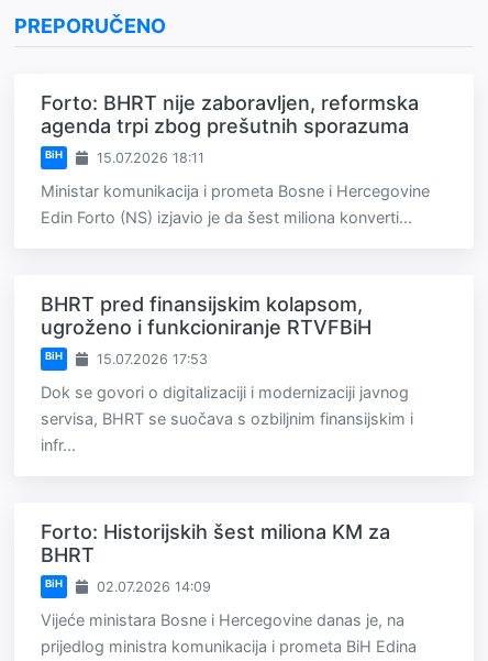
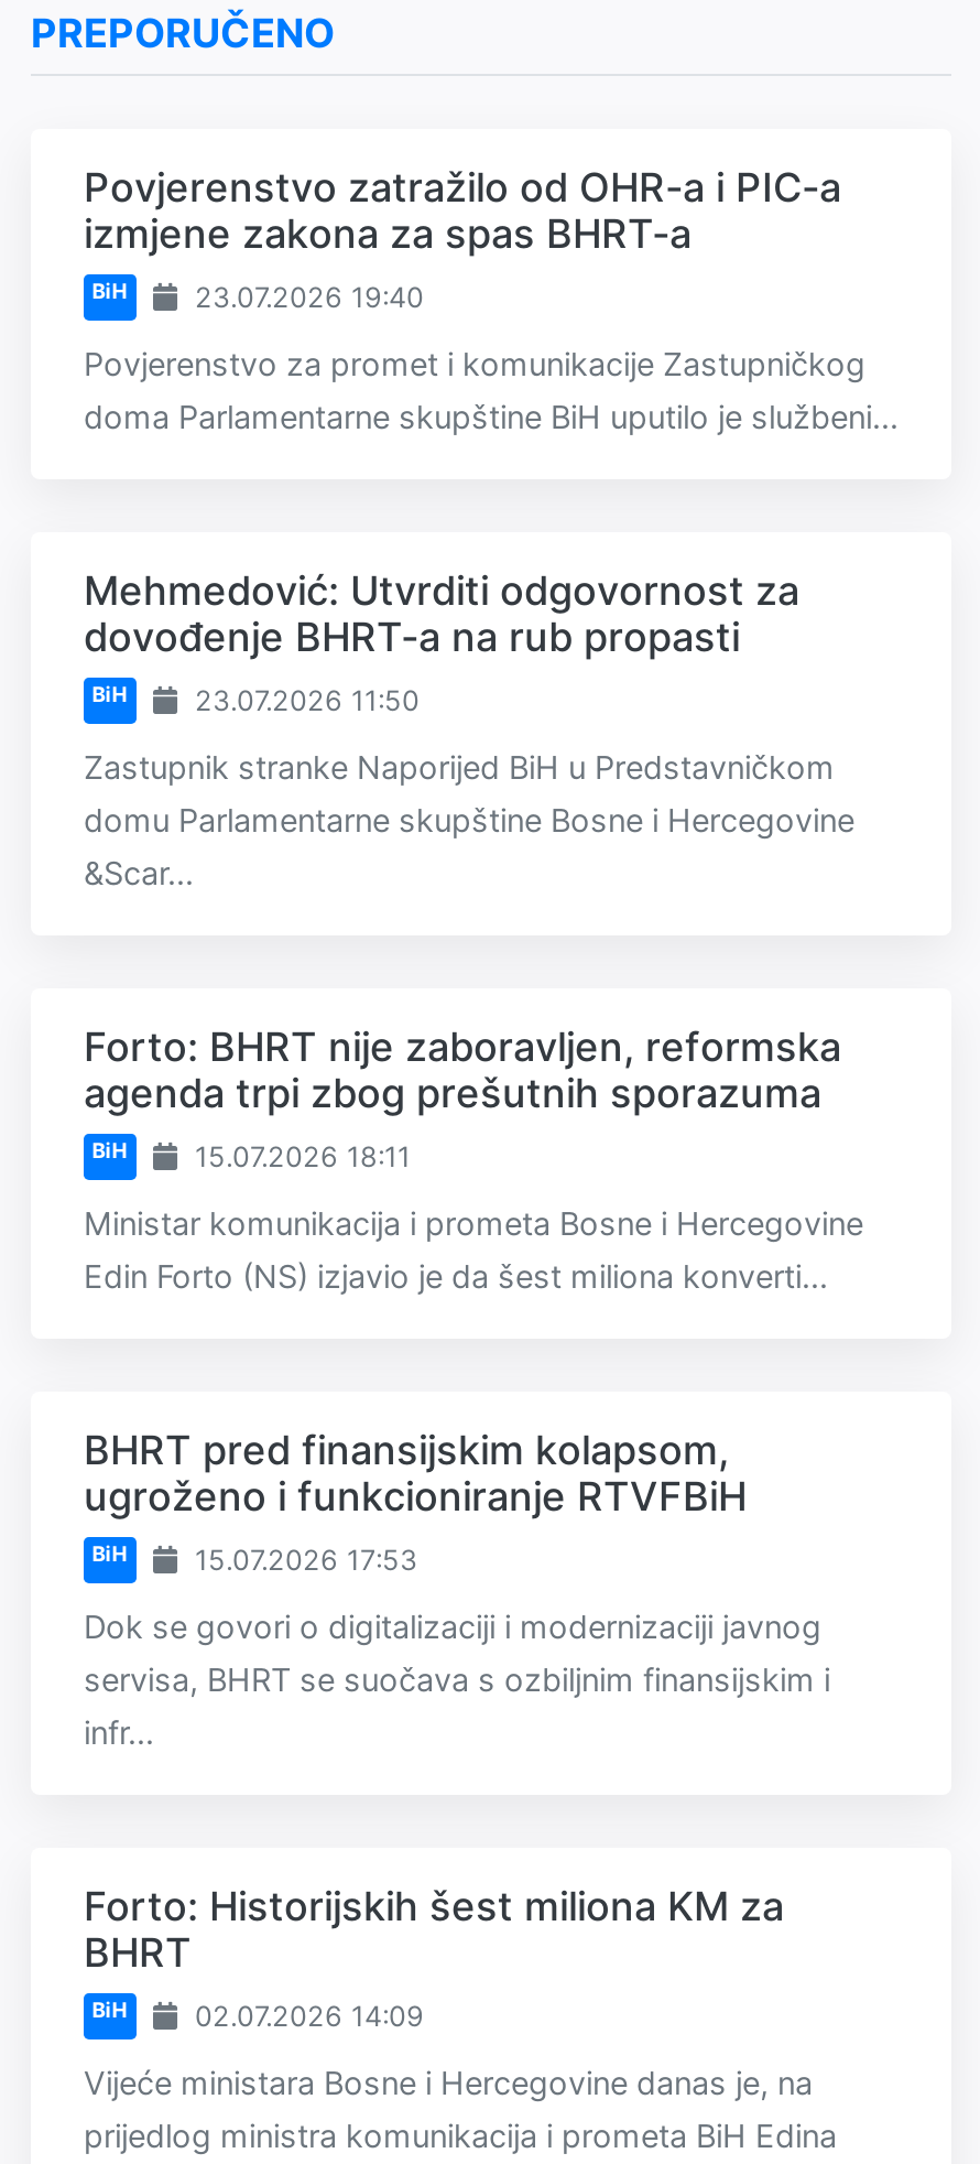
+ Povjerenstvo zatražilo od OHR-a i PIC-a
+ izmjene zakona za spas BHRT-a
+ BiH
+ 23.07.2026 19:40
+ Povjerenstvo za promet i komunikacije Zastupničkog
+ doma Parlamentarne skupštine BiH uputilo je službeni...

+ Mehmedović: Utvrditi odgovornost za
+ dovođenje BHRT-a na rub propasti
+ BiH
+ 23.07.2026 11:50
+ Zastupnik stranke Naporijed BiH u Predstavničkom
+ domu Parlamentarne skupštine Bosne i Hercegovine
+ &Scar...
